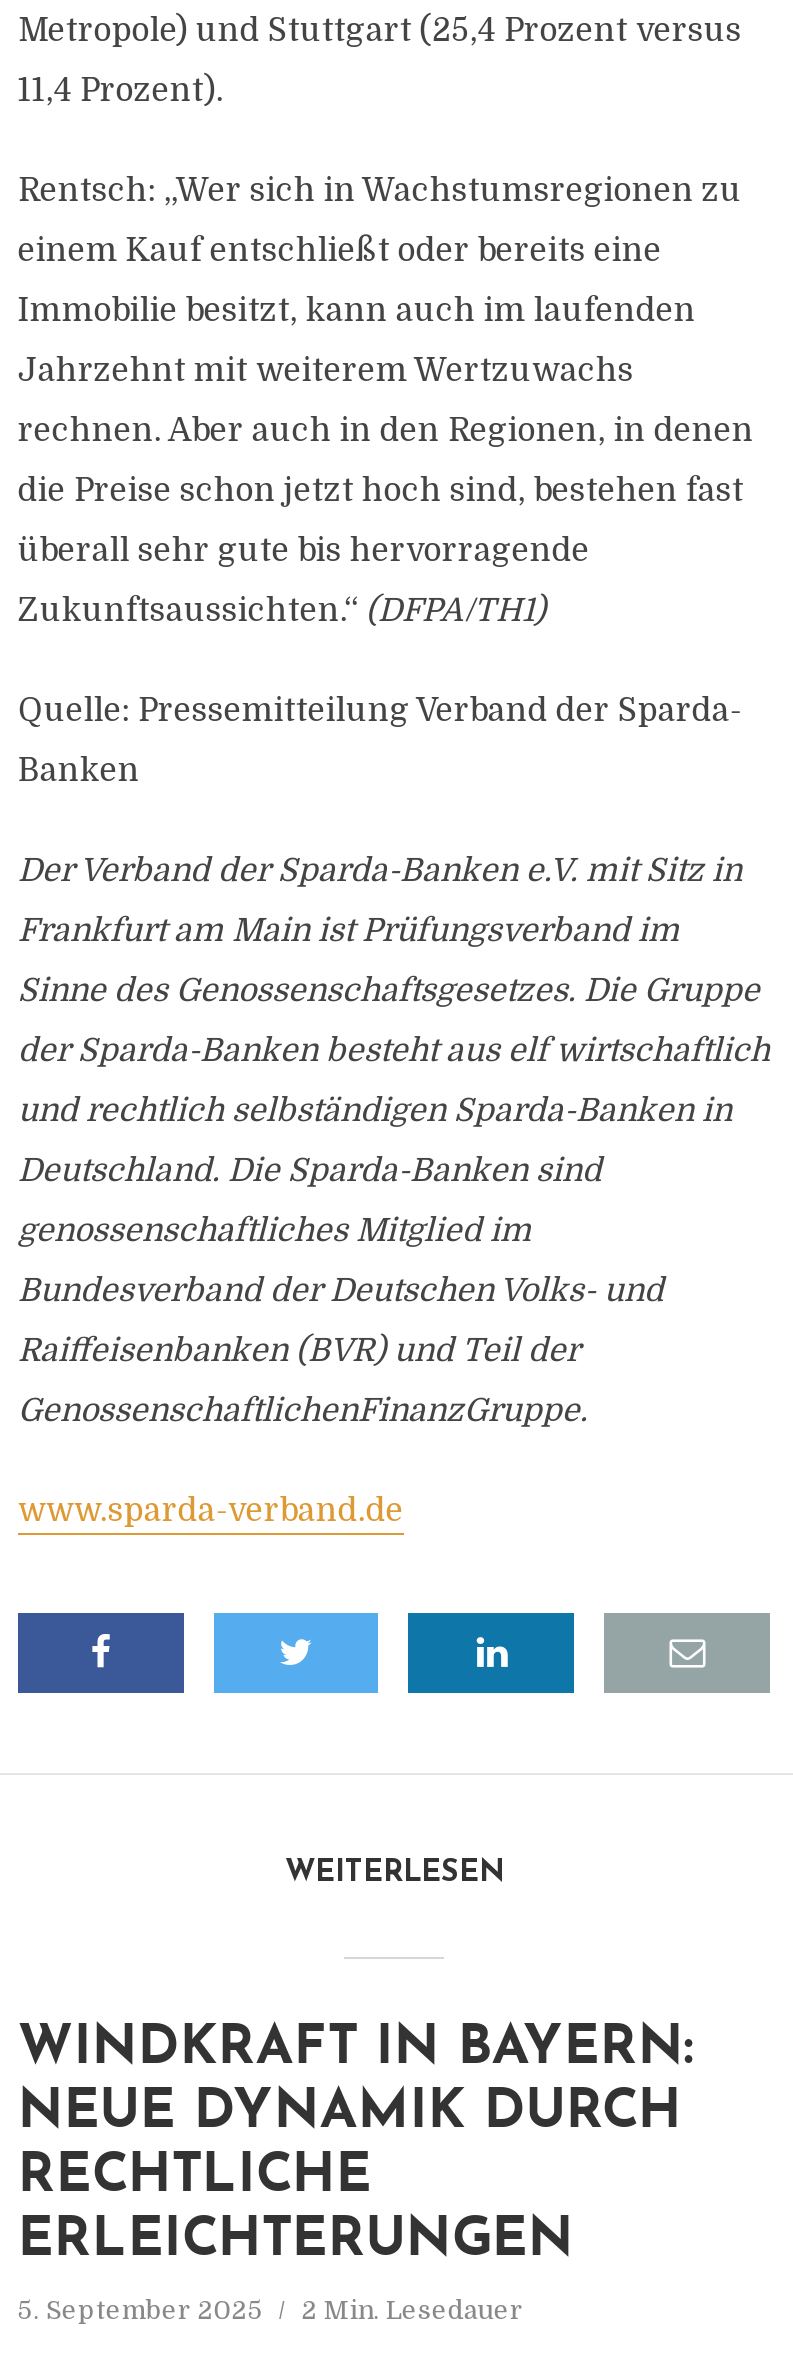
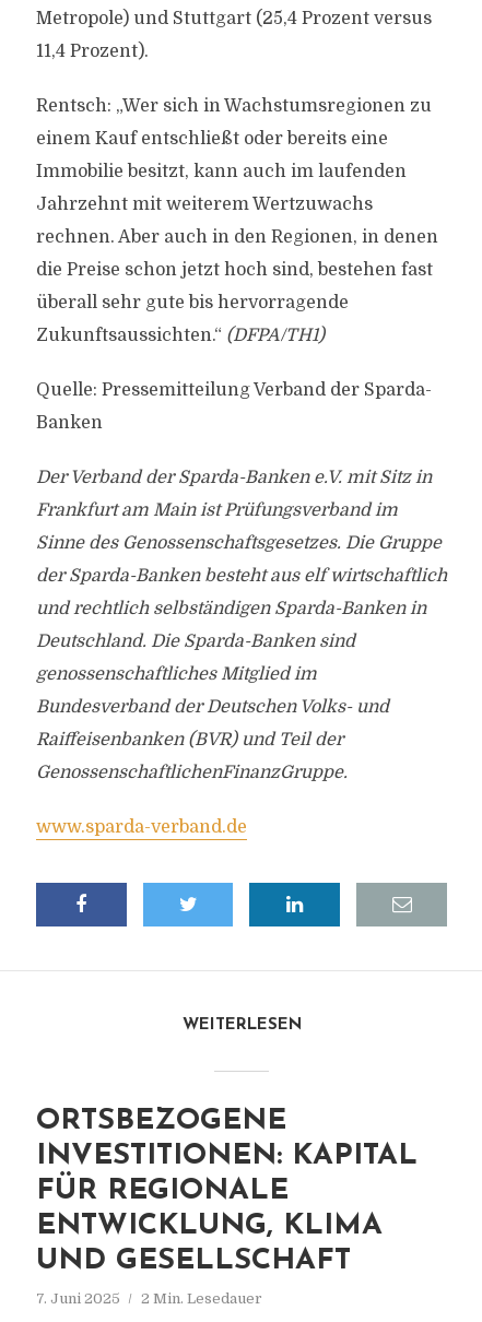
- WINDKRAFT IN BAYERN:
- NEUE DYNAMIK DURCH
- RECHTLICHE
- ERLEICHTERUNGEN
+ ORTSBEZOGENE
+ INVESTITIONEN: KAPITAL
+ FÜR REGIONALE
+ ENTWICKLUNG, KLIMA
+ UND GESELLSCHAFT

- 5. September 2025 2 Min. Lesedauer
+ 7. Juni 2025 2 Min. Lesedauer
